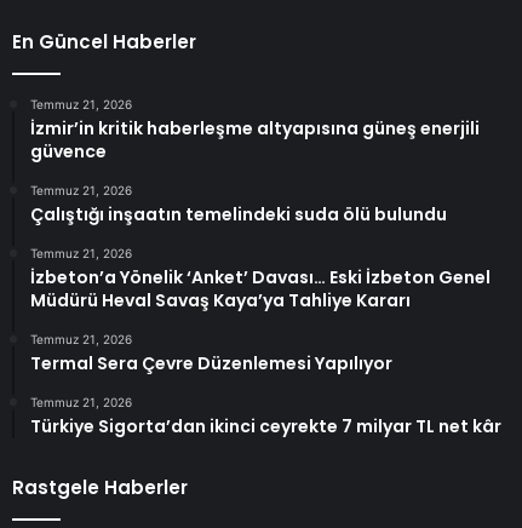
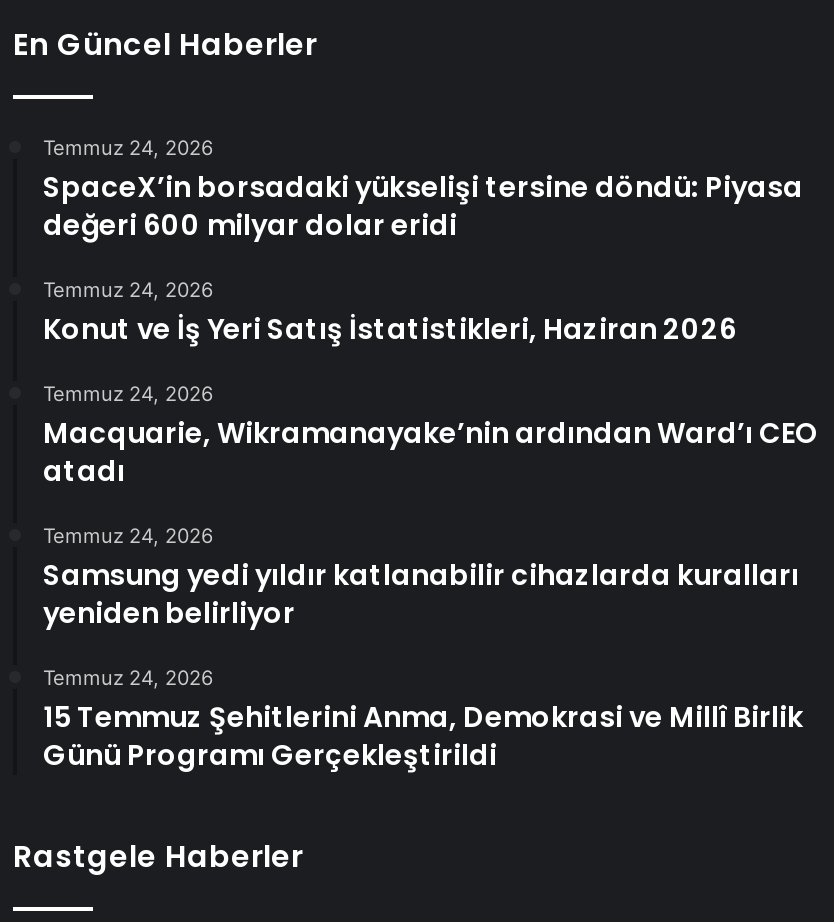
- Temmuz 21, 2026
- İzmir’in kritik haberleşme altyapısına güneş enerjili
- güvence
+ Temmuz 24, 2026
+ SpaceX’in borsadaki yükselişi tersine döndü: Piyasa
+ değeri 600 milyar dolar eridi

- Temmuz 21, 2026
- Çalıştığı inşaatın temelindeki suda ölü bulundu
+ Temmuz 24, 2026
+ Konut ve İş Yeri Satış İstatistikleri, Haziran 2026

- Temmuz 21, 2026
- İzbeton’a Yönelik ‘Anket’ Davası… Eski İzbeton Genel
- Müdürü Heval Savaş Kaya’ya Tahliye Kararı
+ Temmuz 24, 2026
+ Macquarie, Wikramanayake’nin ardından Ward’ı CEO
+ atadı

- Temmuz 21, 2026
- Termal Sera Çevre Düzenlemesi Yapılıyor
+ Temmuz 24, 2026
+ Samsung yedi yıldır katlanabilir cihazlarda kuralları
+ yeniden belirliyor

- Temmuz 21, 2026
- Türkiye Sigorta’dan ikinci ceyrekte 7 milyar TL net kâr
+ Temmuz 24, 2026
+ 15 Temmuz Şehitlerini Anma, Demokrasi ve Millî Birlik
+ Günü Programı Gerçekleştirildi
